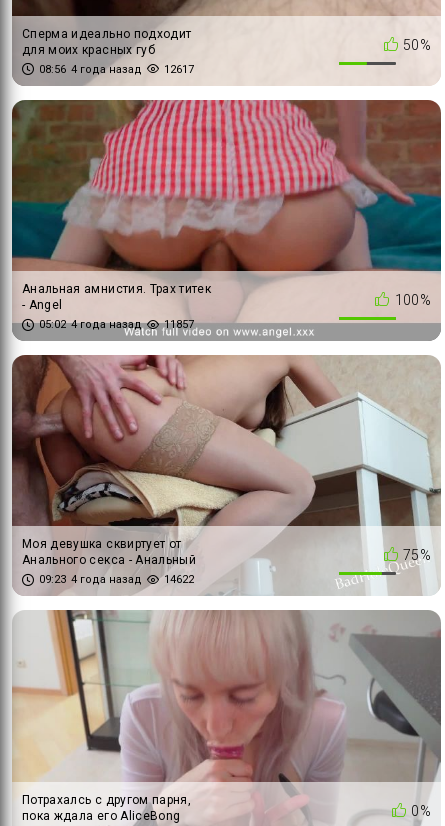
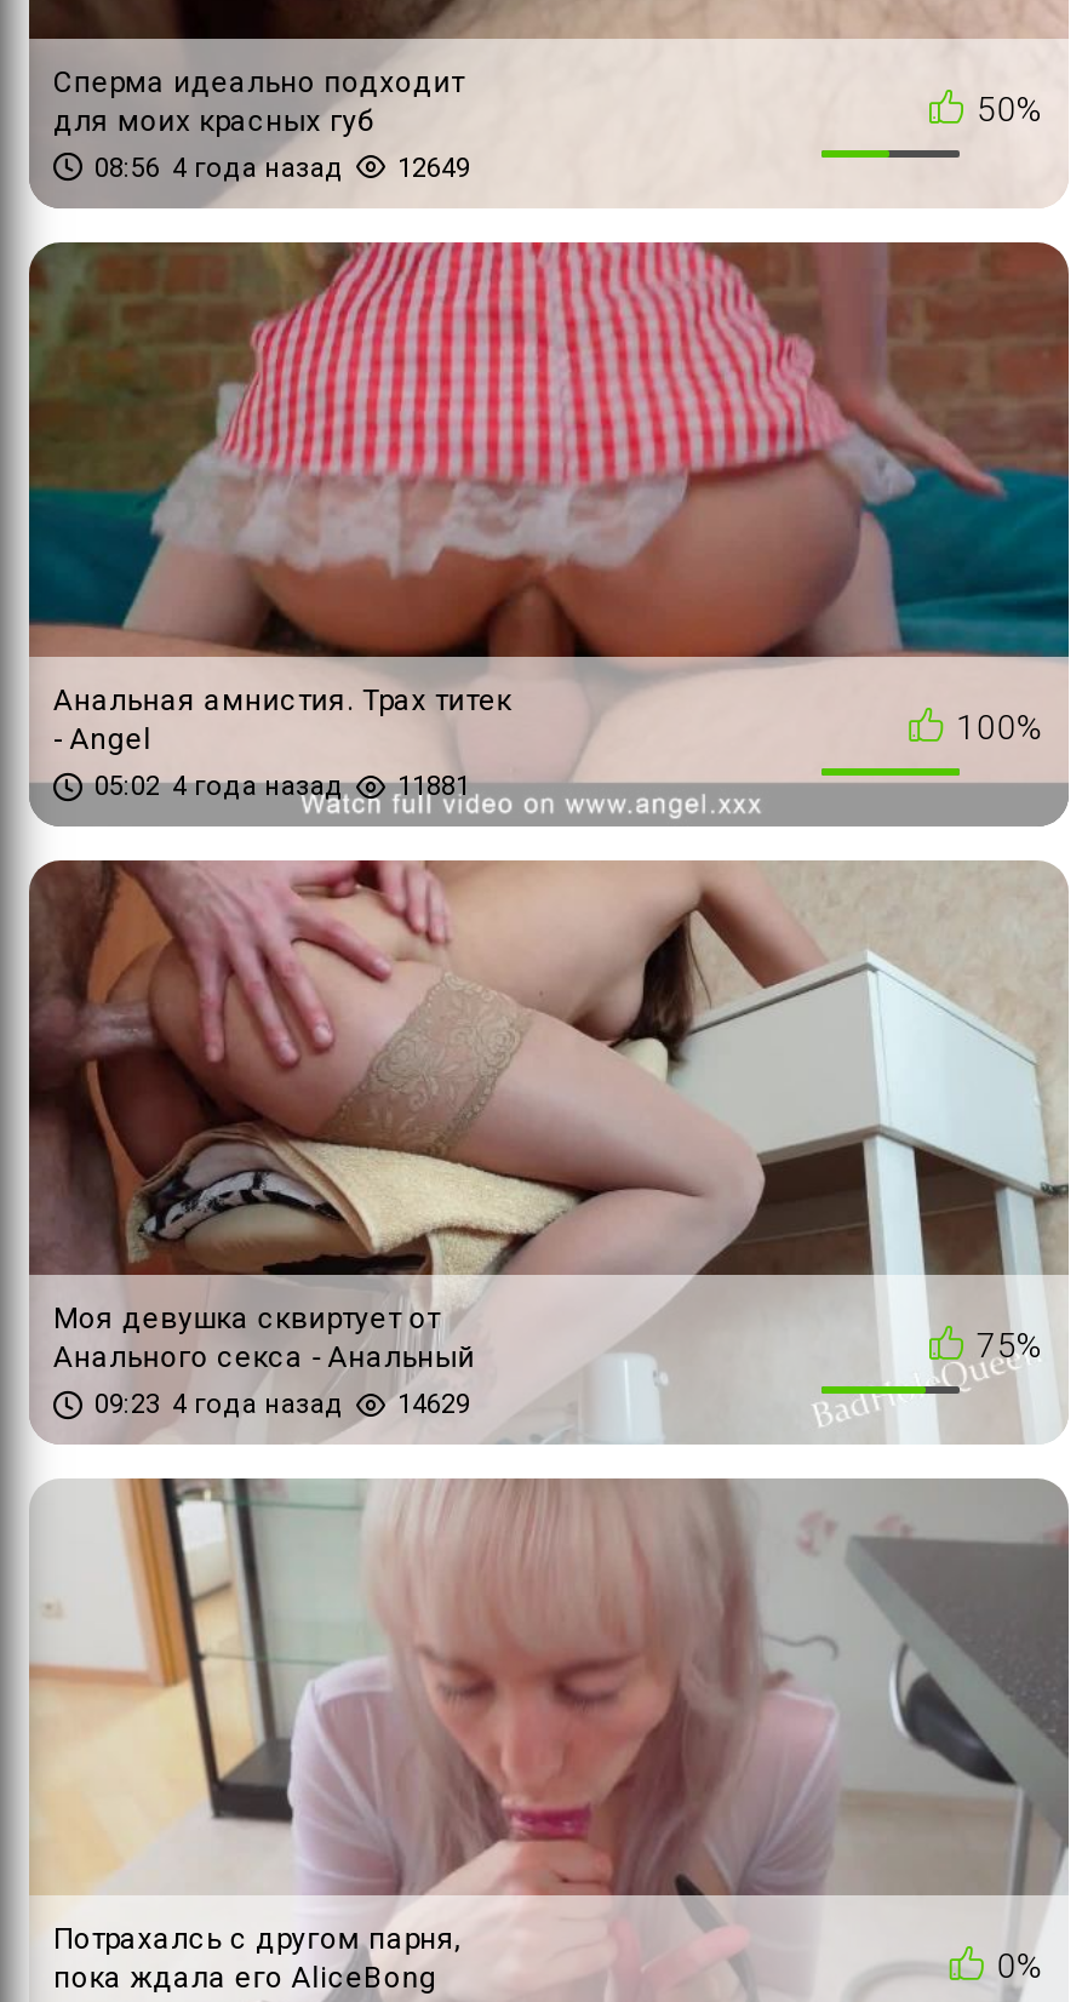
- 08:56 4 года назад 12617
+ 08:56 4 года назад 12649

- 05:02 4 года назад 11857
+ 05:02 4 года назад 11881

- 14622
+ 14629
